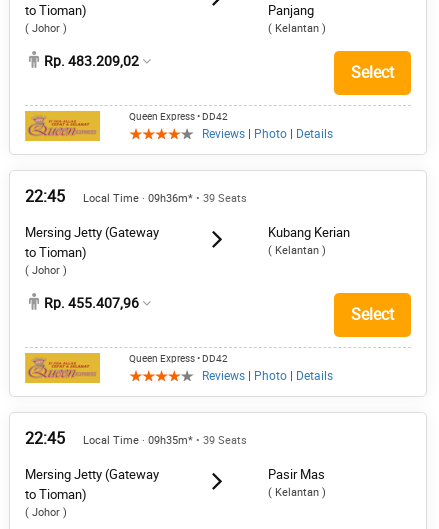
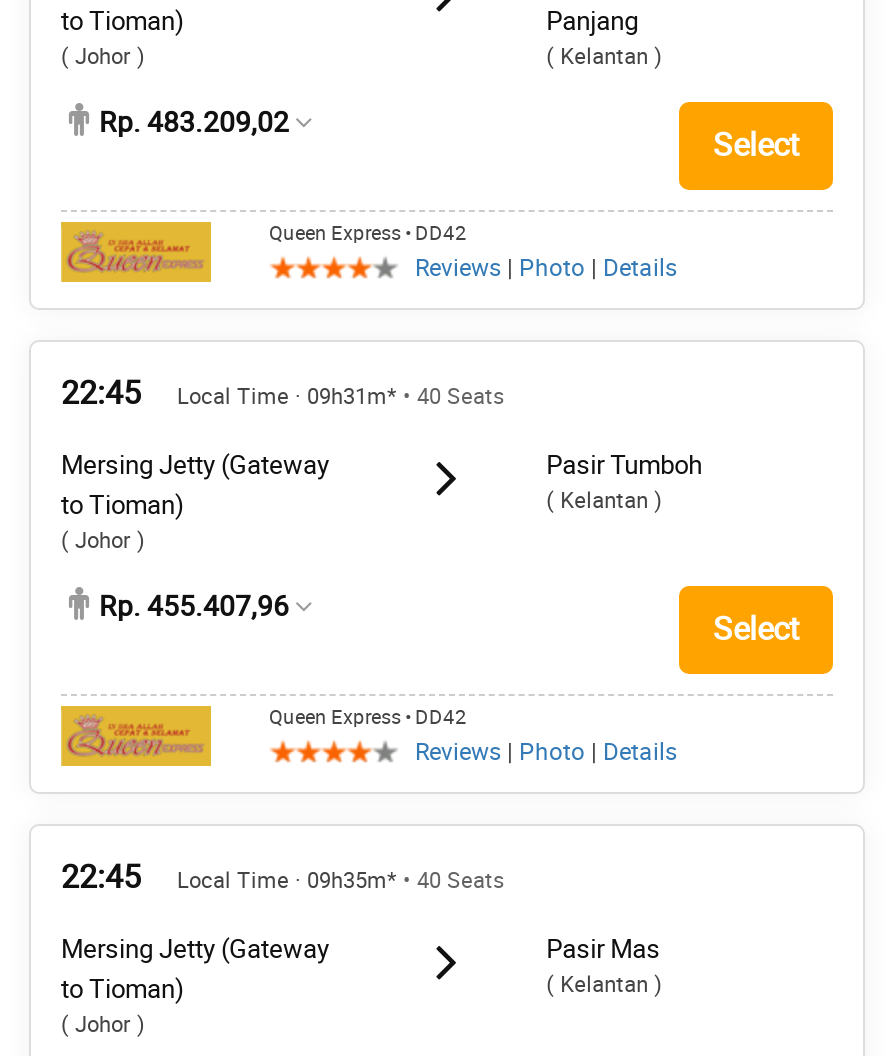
- Local Time · 09h36m* • 39 Seats
+ Local Time · 09h31m* • 40 Seats

- Kubang Kerian
+ Pasir Tumboh

- Local Time · 09h35m* • 39 Seats
+ Local Time · 09h35m* • 40 Seats
